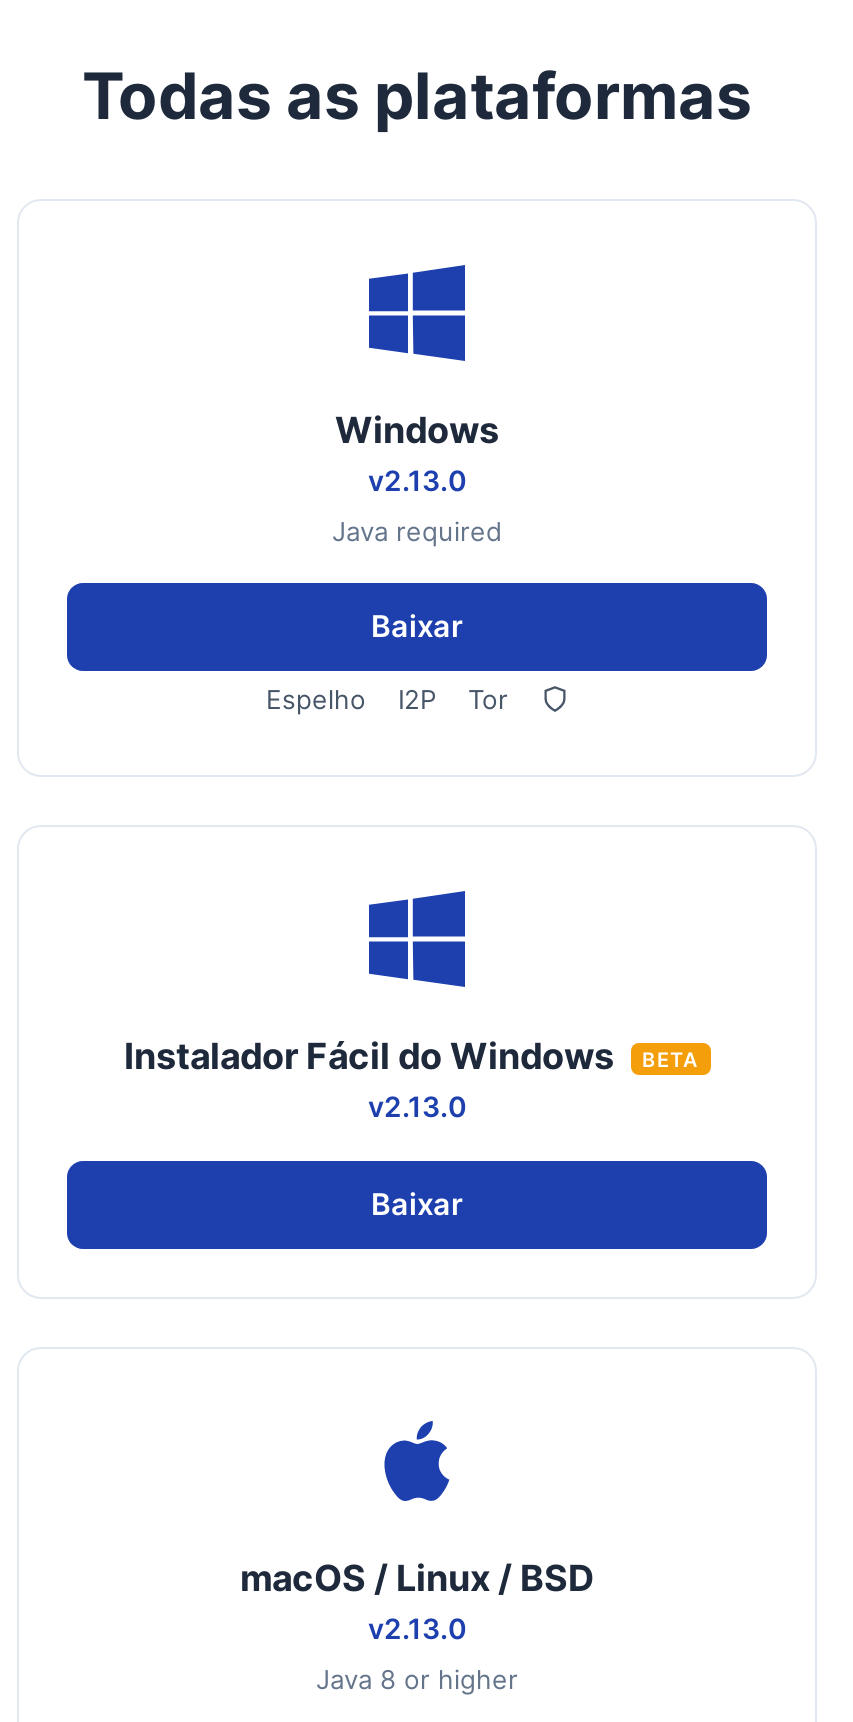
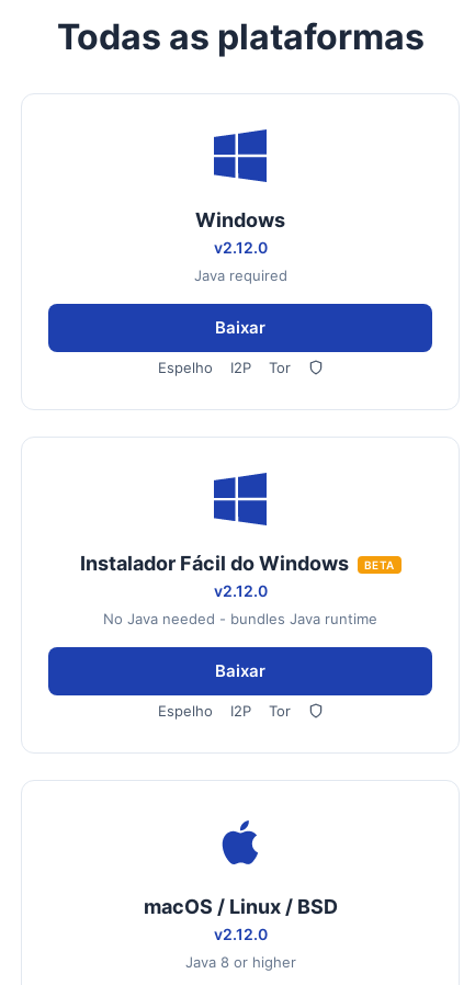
- v2.13.0
+ v2.12.0

- v2.13.0
+ v2.12.0
+ No Java needed - bundles Java runtime

+ Espelho
+ I2P
+ Tor

- v2.13.0
+ v2.12.0
